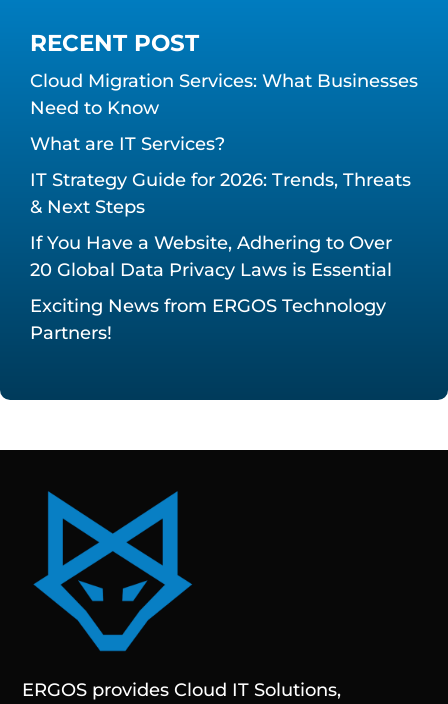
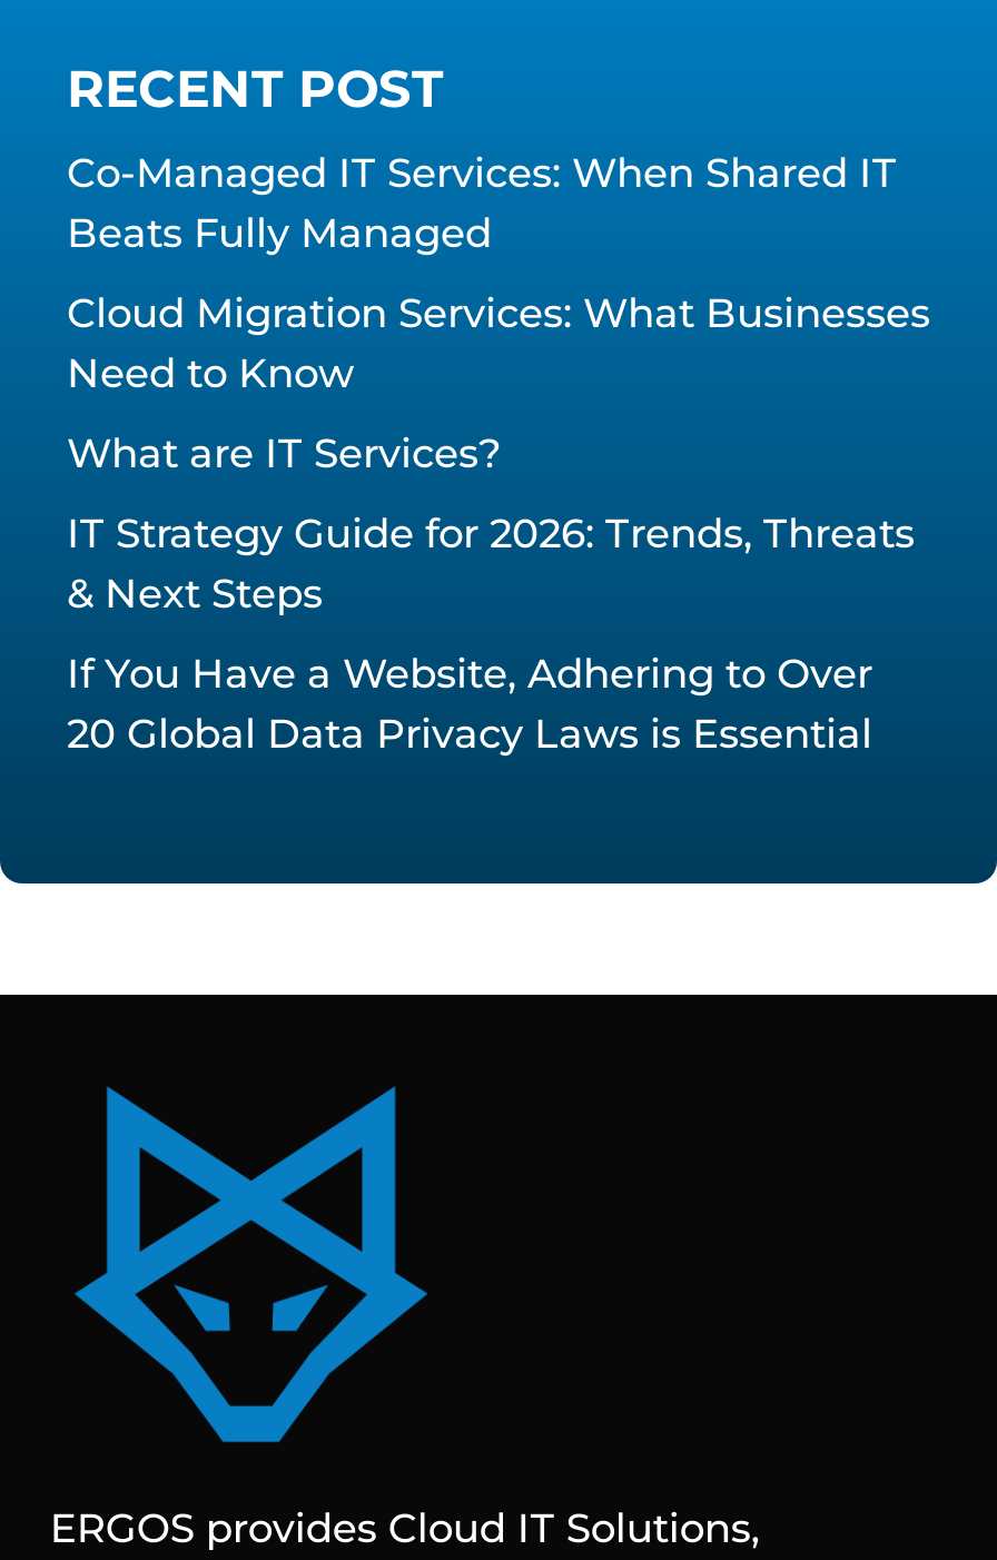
+ Co-Managed IT Services: When Shared IT
+ Beats Fully Managed

moved down: Cloud Migration Services: What Businesses | Need to Know | What are IT Services? | IT Strategy Guide for 2026: Trends, Threats | & Next Steps | If You Have a Website, Adhering to Over | 20 Global Data Privacy Laws is Essential

- Exciting News from ERGOS Technology
- Partners!
